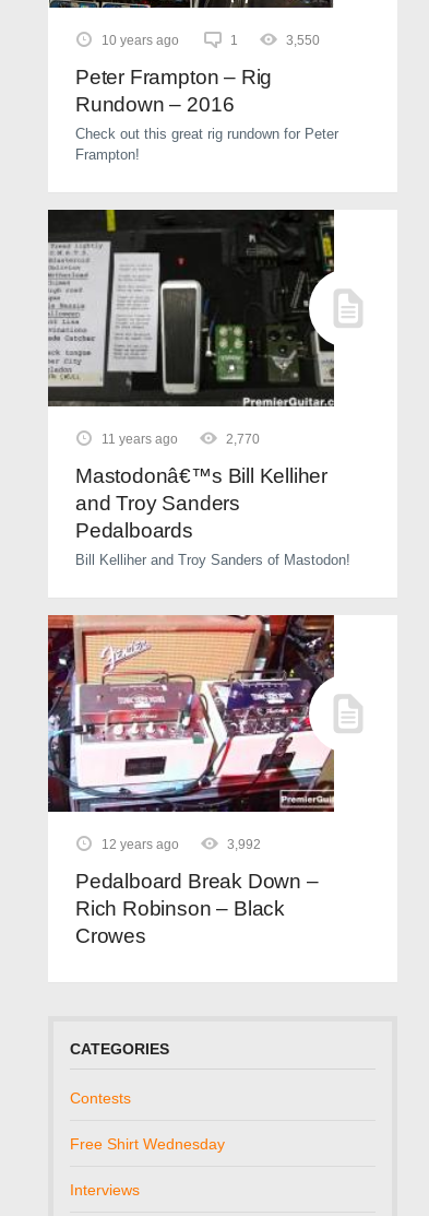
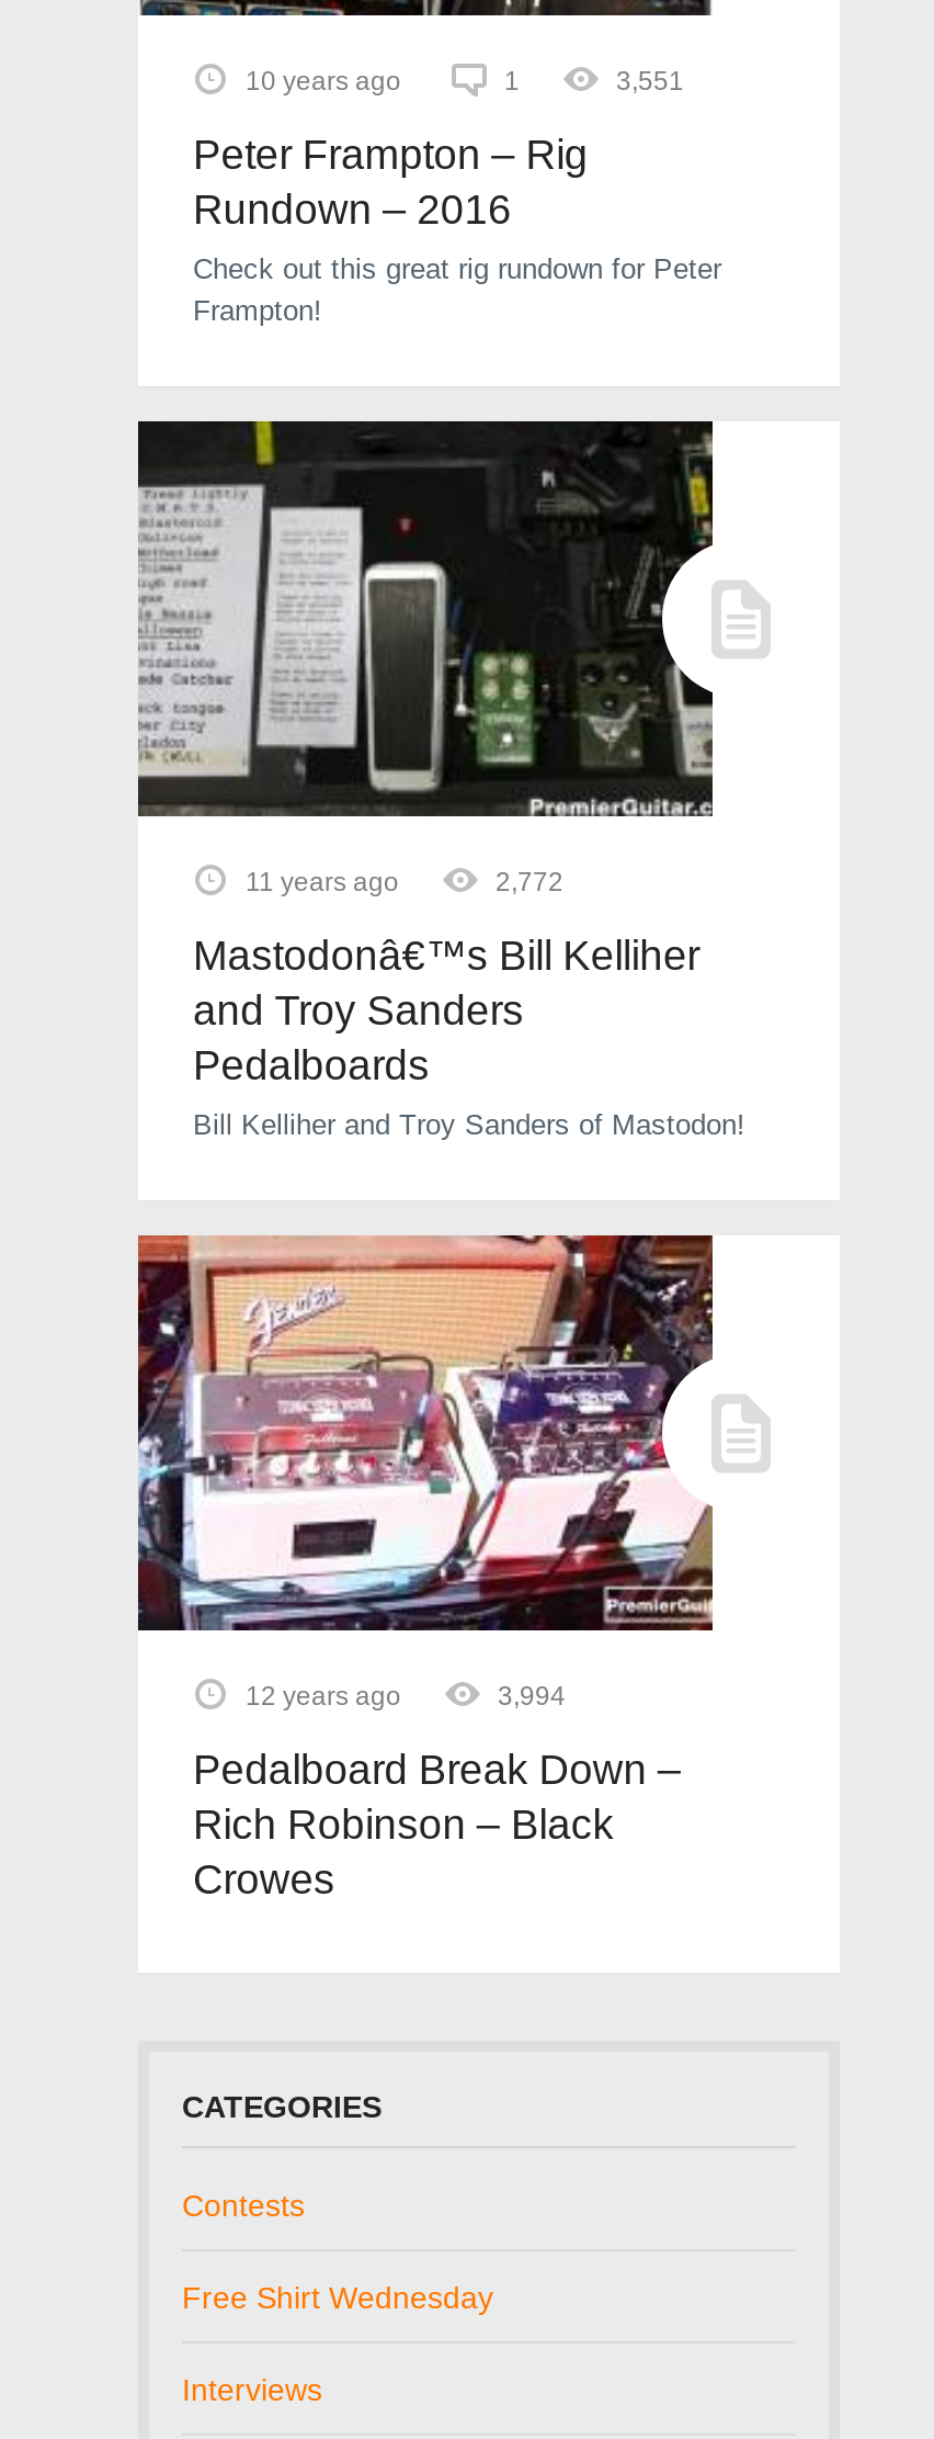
- 3,550
+ 3,551

- 2,770
+ 2,772

- 3,992
+ 3,994
